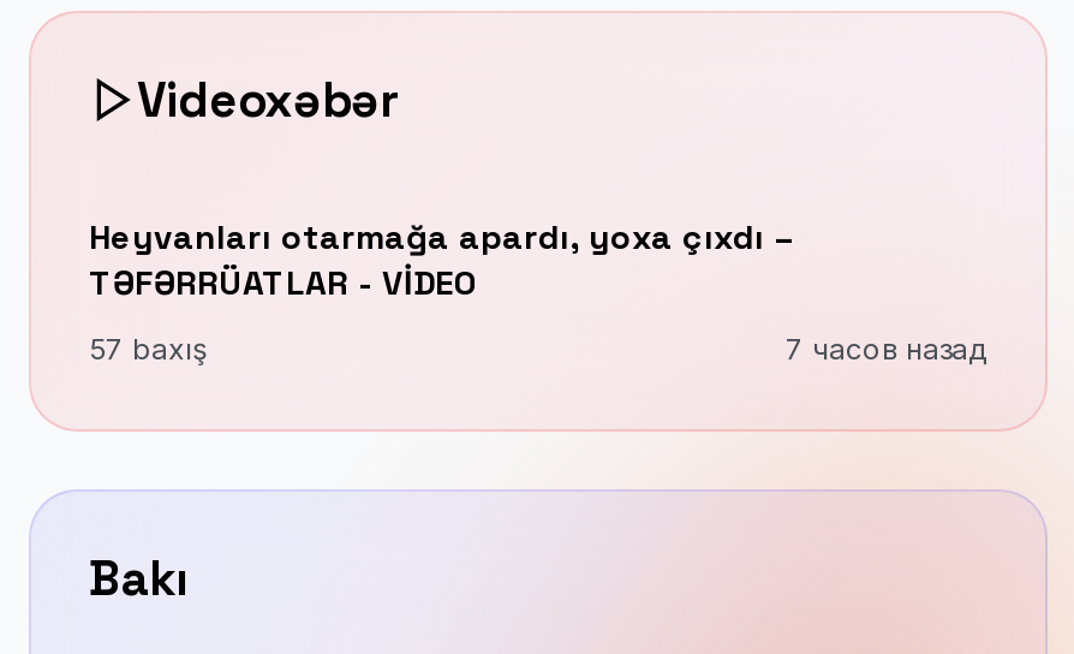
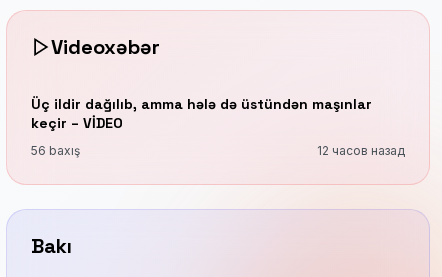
- Heyvanları otarmağa apardı, yoxa çıxdı –
- TƏFƏRRÜATLAR - VİDEO
+ Üç ildir dağılıb, amma hələ də üstündən maşınlar
+ keçir – VİDEO

- 57 baxış
- 7 часов назад
+ 56 baxış
+ 12 часов назад
